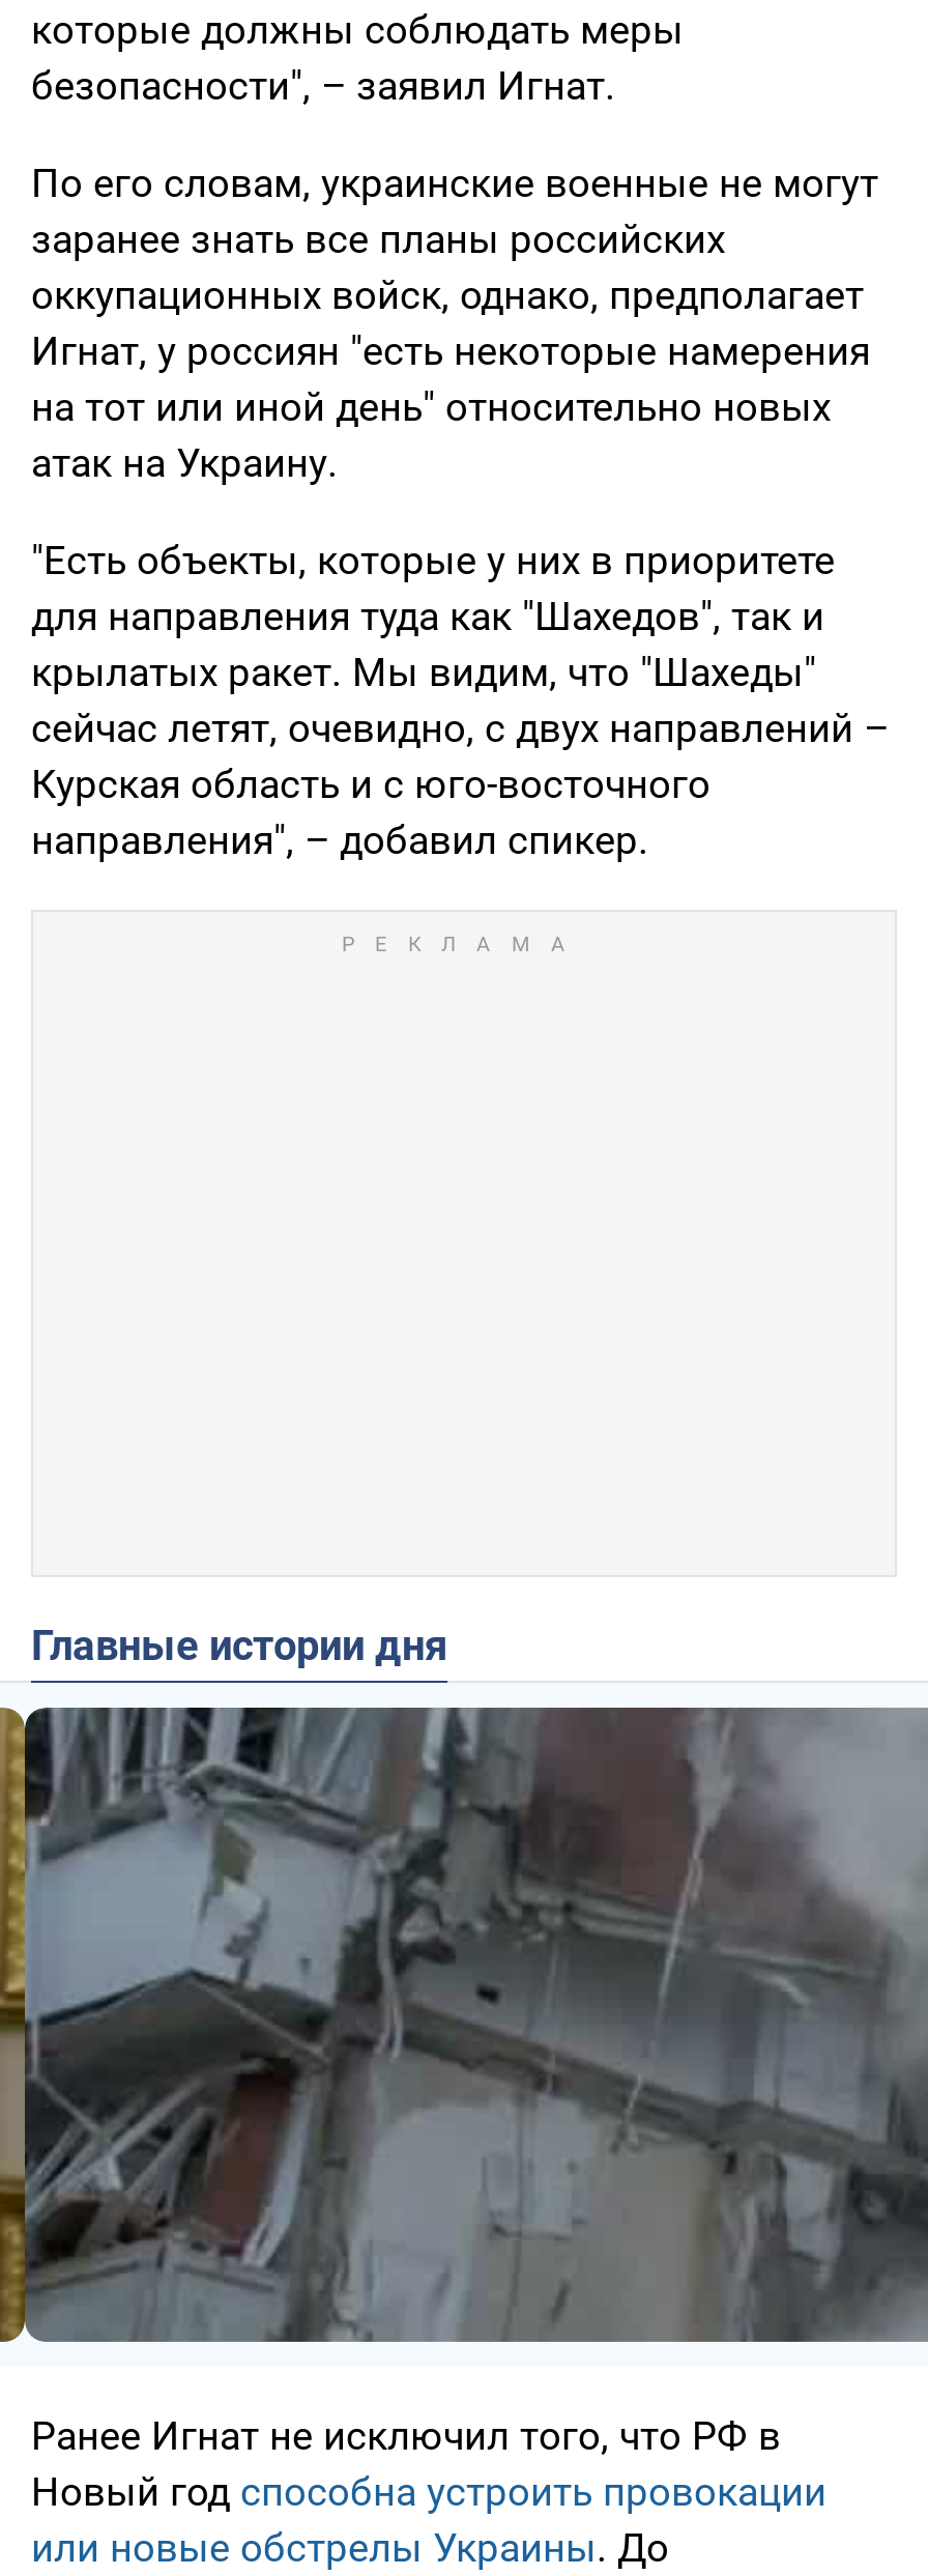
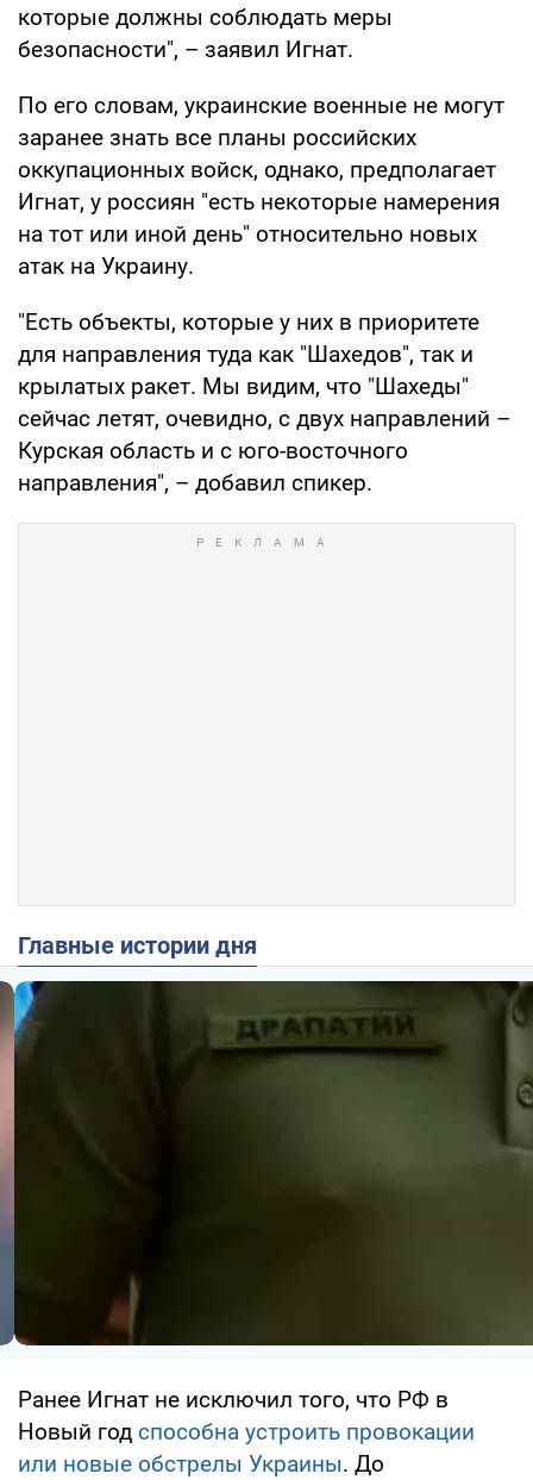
- [image]
+ [image]
